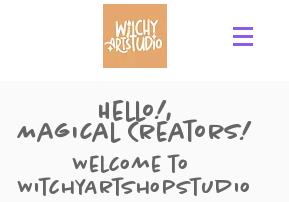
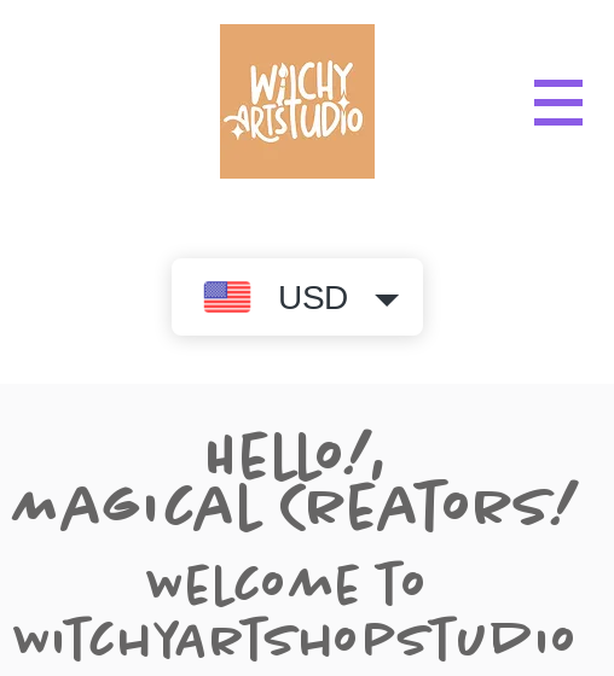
+ USD
